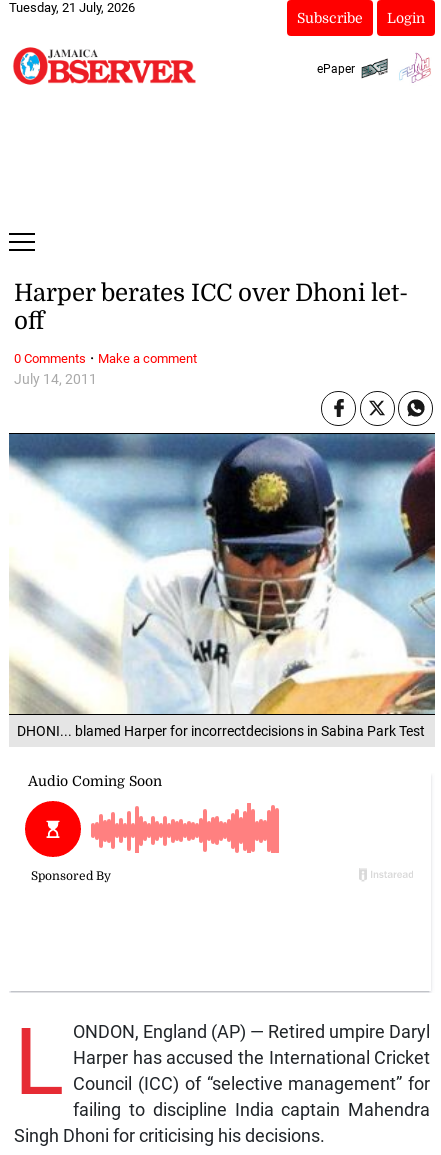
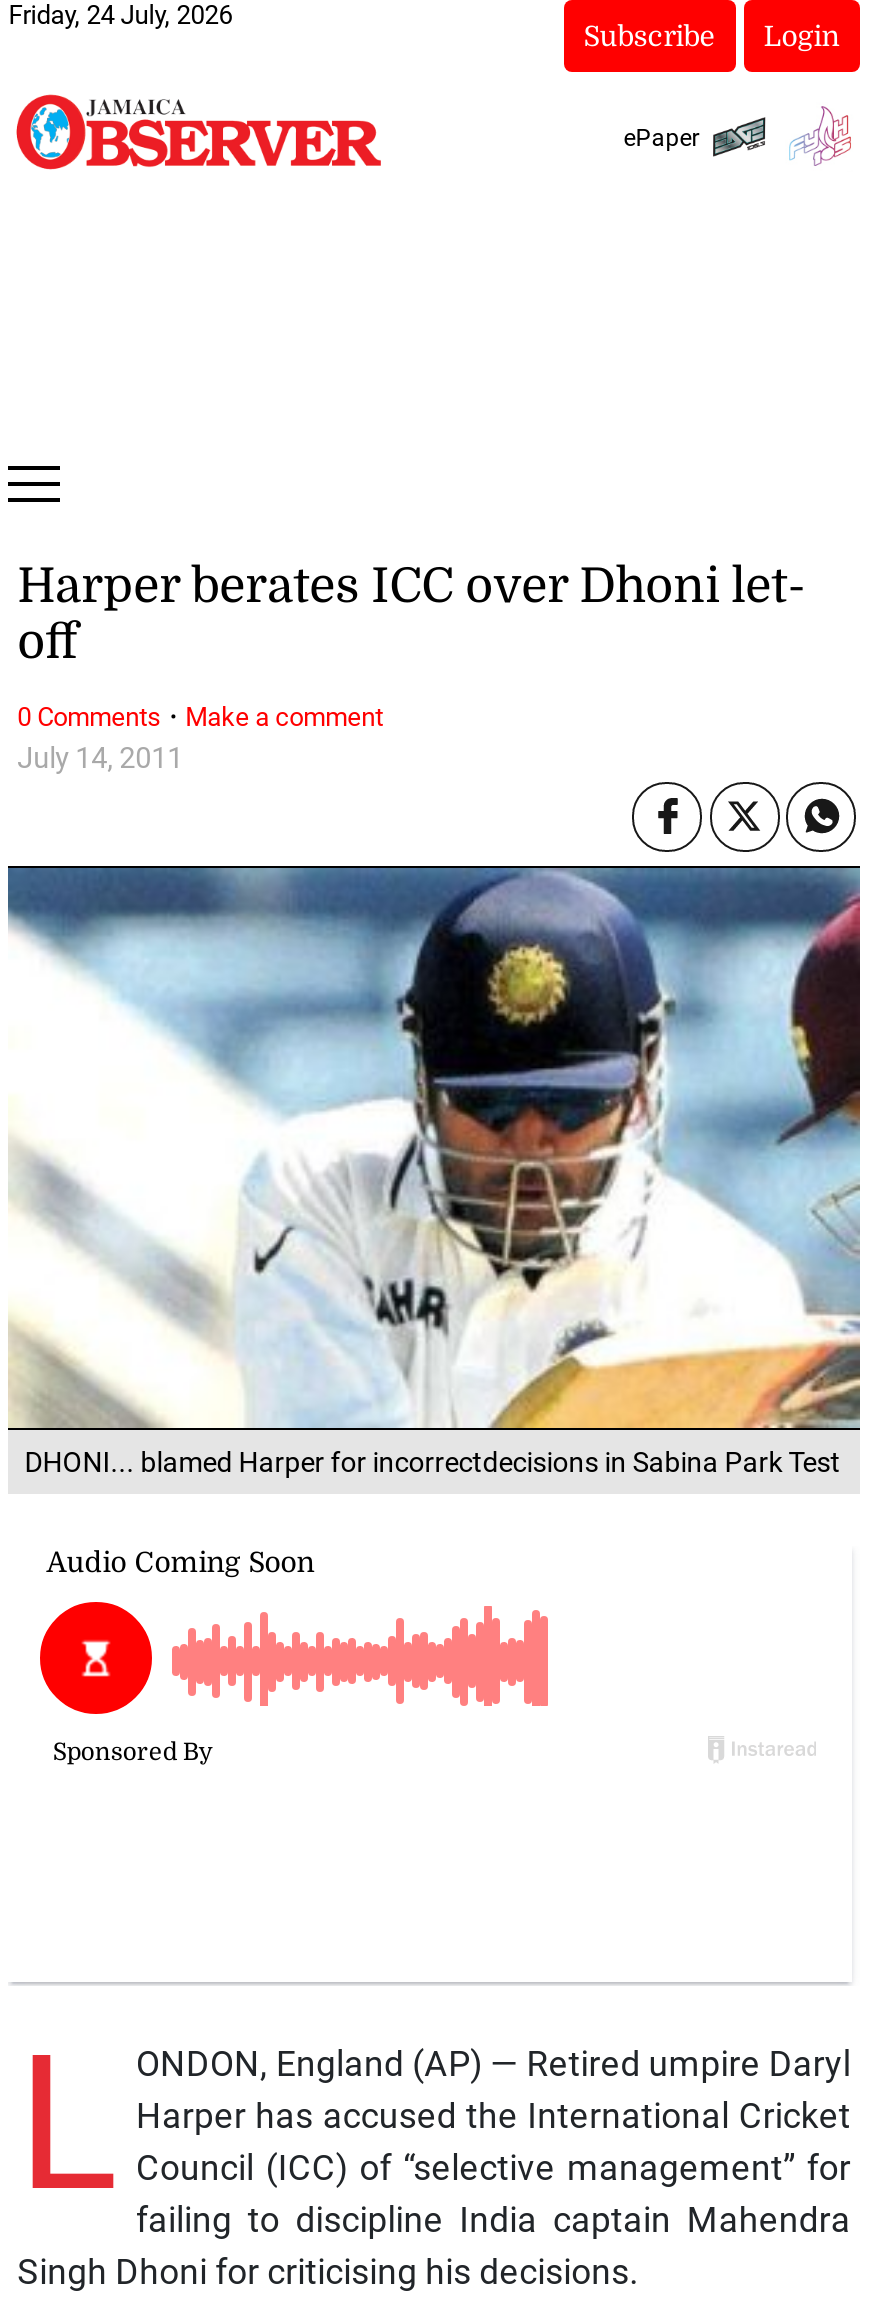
- Tuesday, 21 July, 2026
+ Friday, 24 July, 2026
